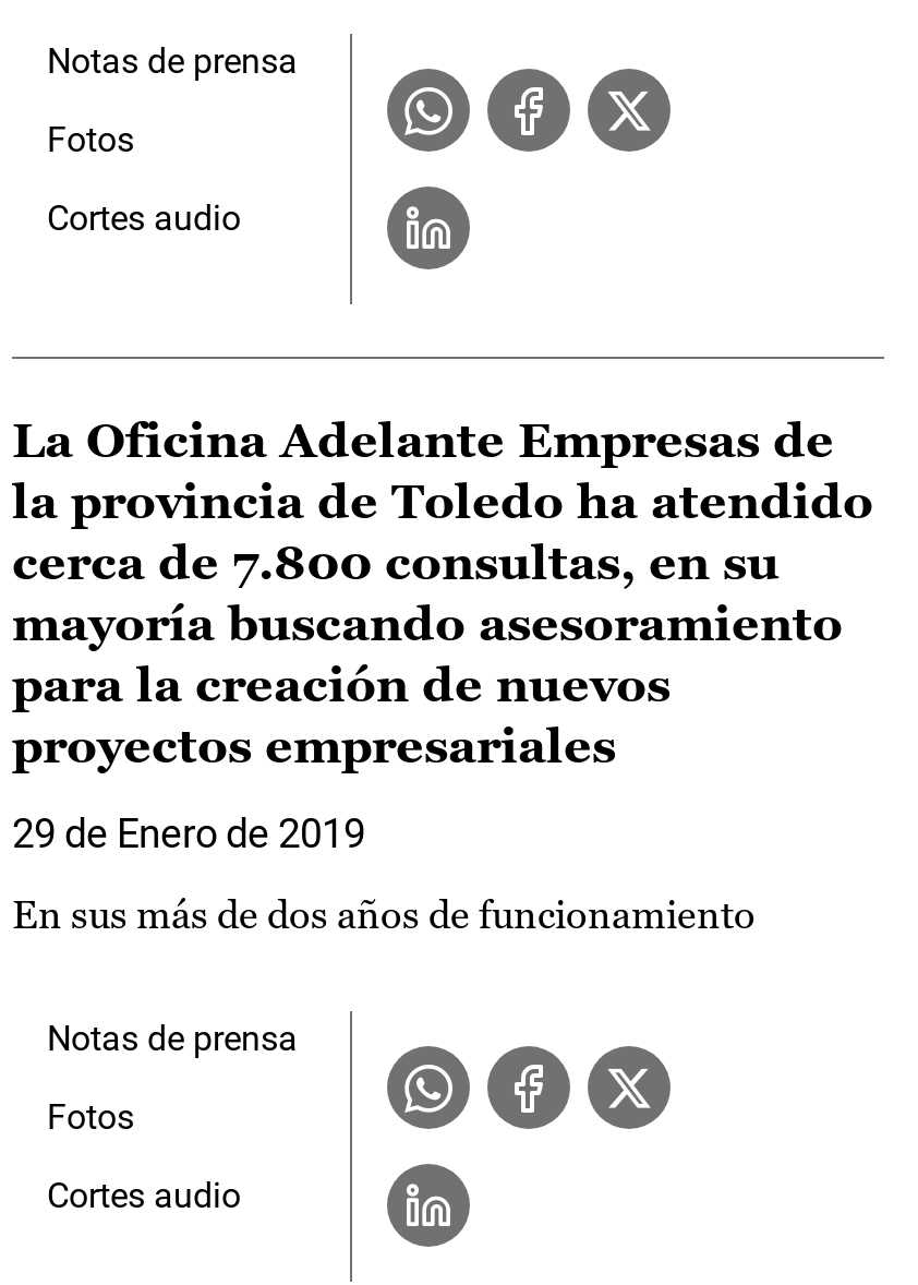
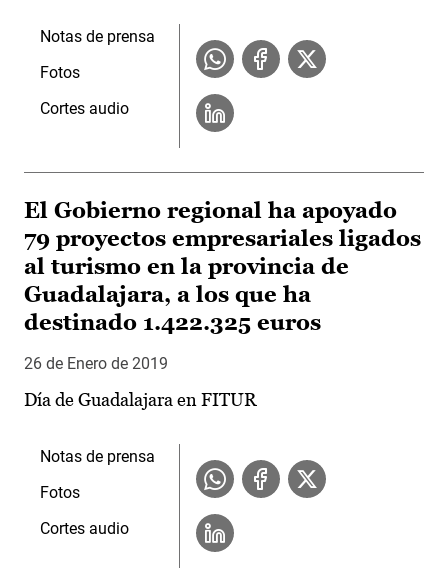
- La Oficina Adelante Empresas de
- la provincia de Toledo ha atendido
- cerca de 7.800 consultas, en su
- mayoría buscando asesoramiento
- para la creación de nuevos
- proyectos empresariales
+ El Gobierno regional ha apoyado
+ 79 proyectos empresariales ligados
+ al turismo en la provincia de
+ Guadalajara, a los que ha
+ destinado 1.422.325 euros

- 29 de Enero de 2019
+ 26 de Enero de 2019

- En sus más de dos años de funcionamiento
+ Día de Guadalajara en FITUR
